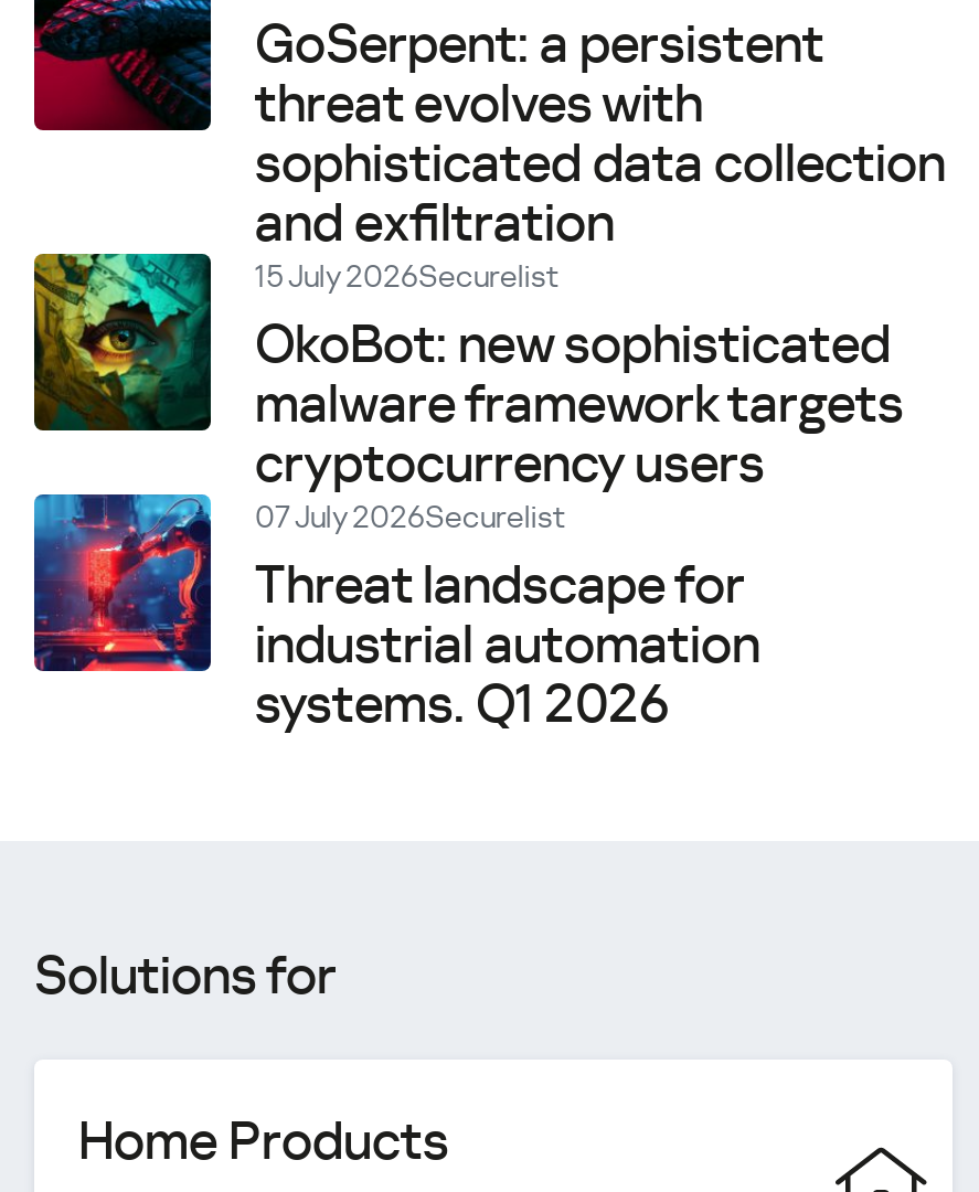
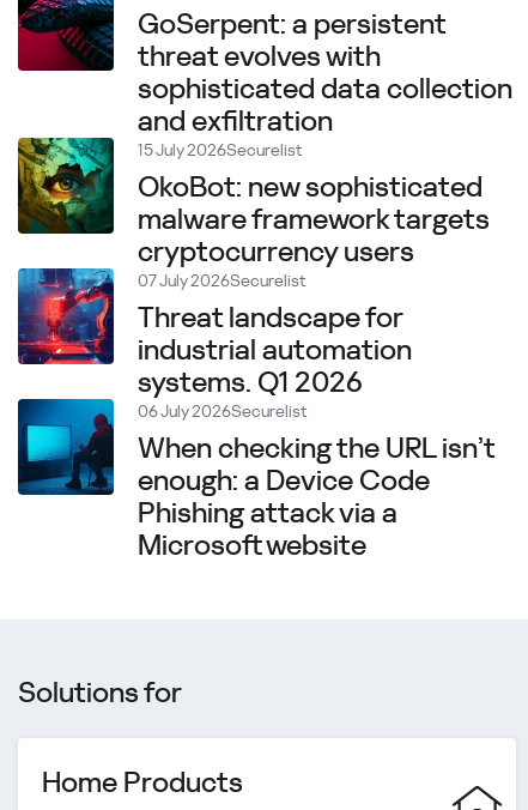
+ [image]
+ 06 July 2026Securelist
+ When checking the URL isn’t
+ enough: a Device Code
+ Phishing attack via a
+ Microsoft website
